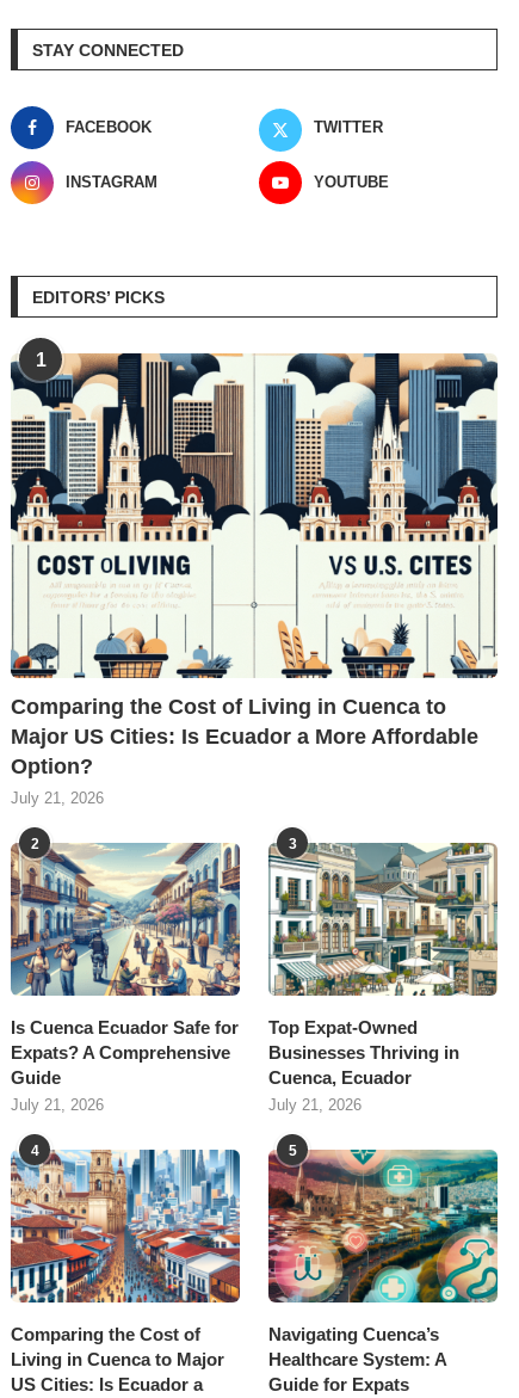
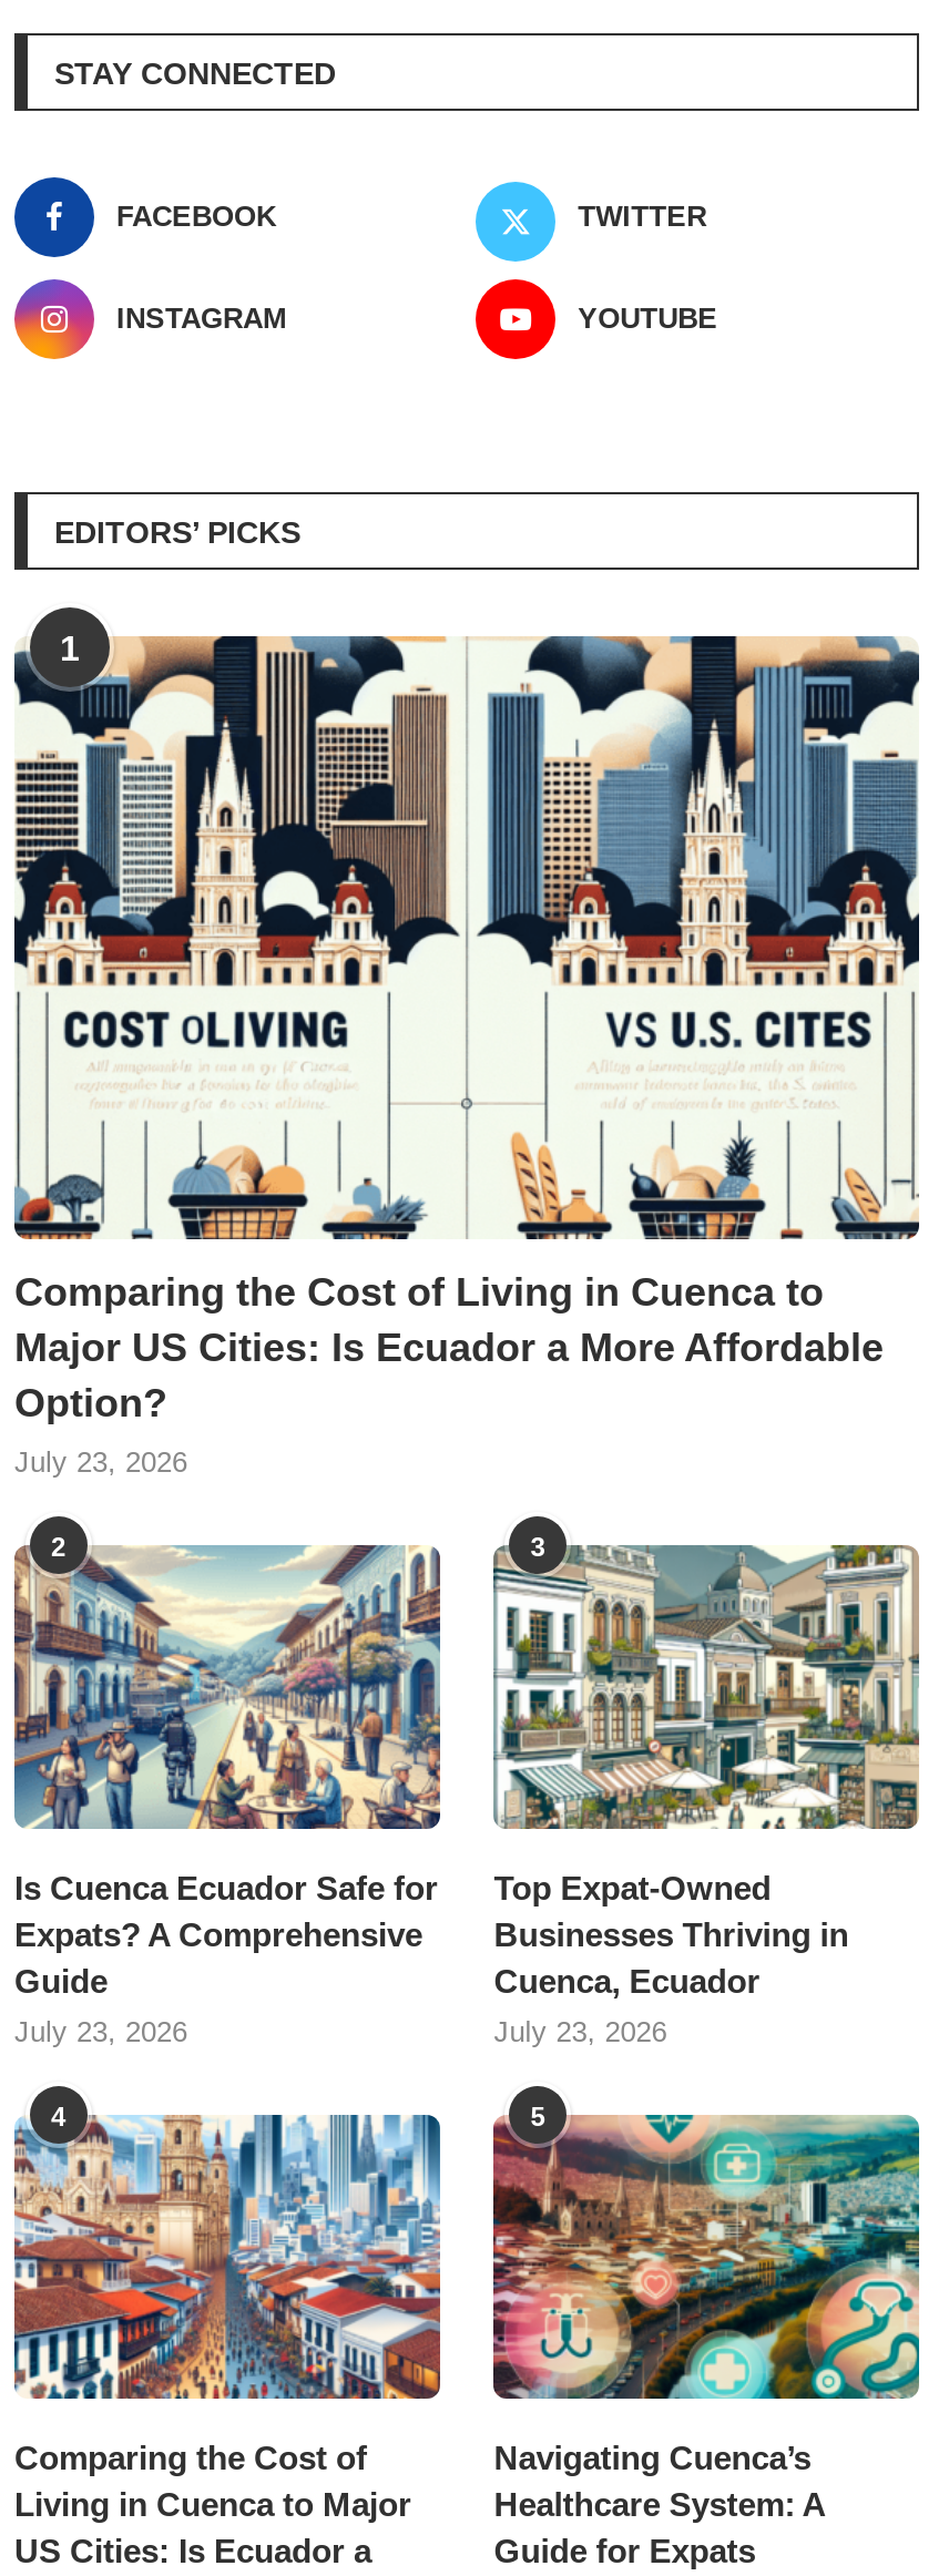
- July 21, 2026
+ July 23, 2026

- July 21, 2026
+ July 23, 2026

- July 21, 2026
+ July 23, 2026
